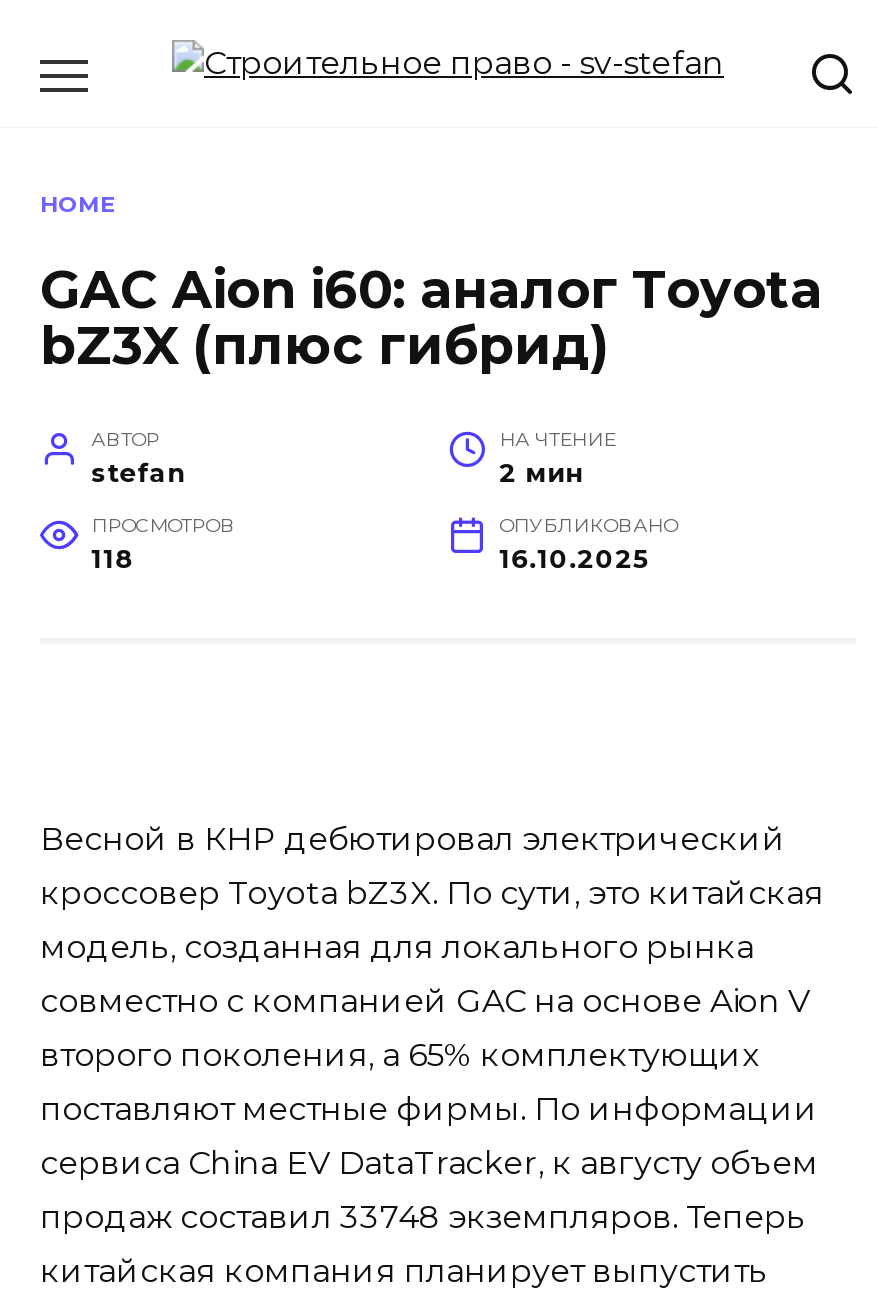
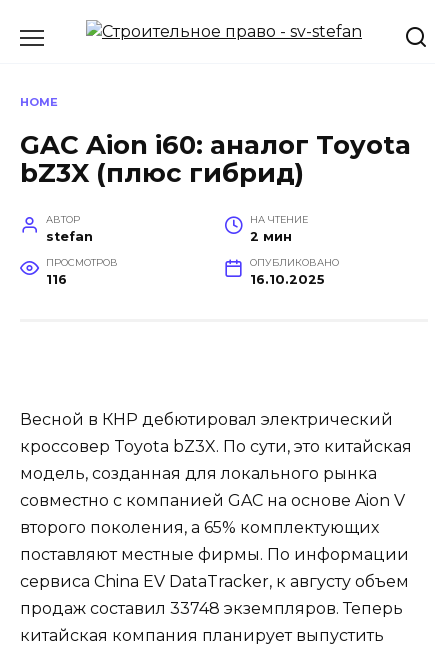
- 118
+ 116
